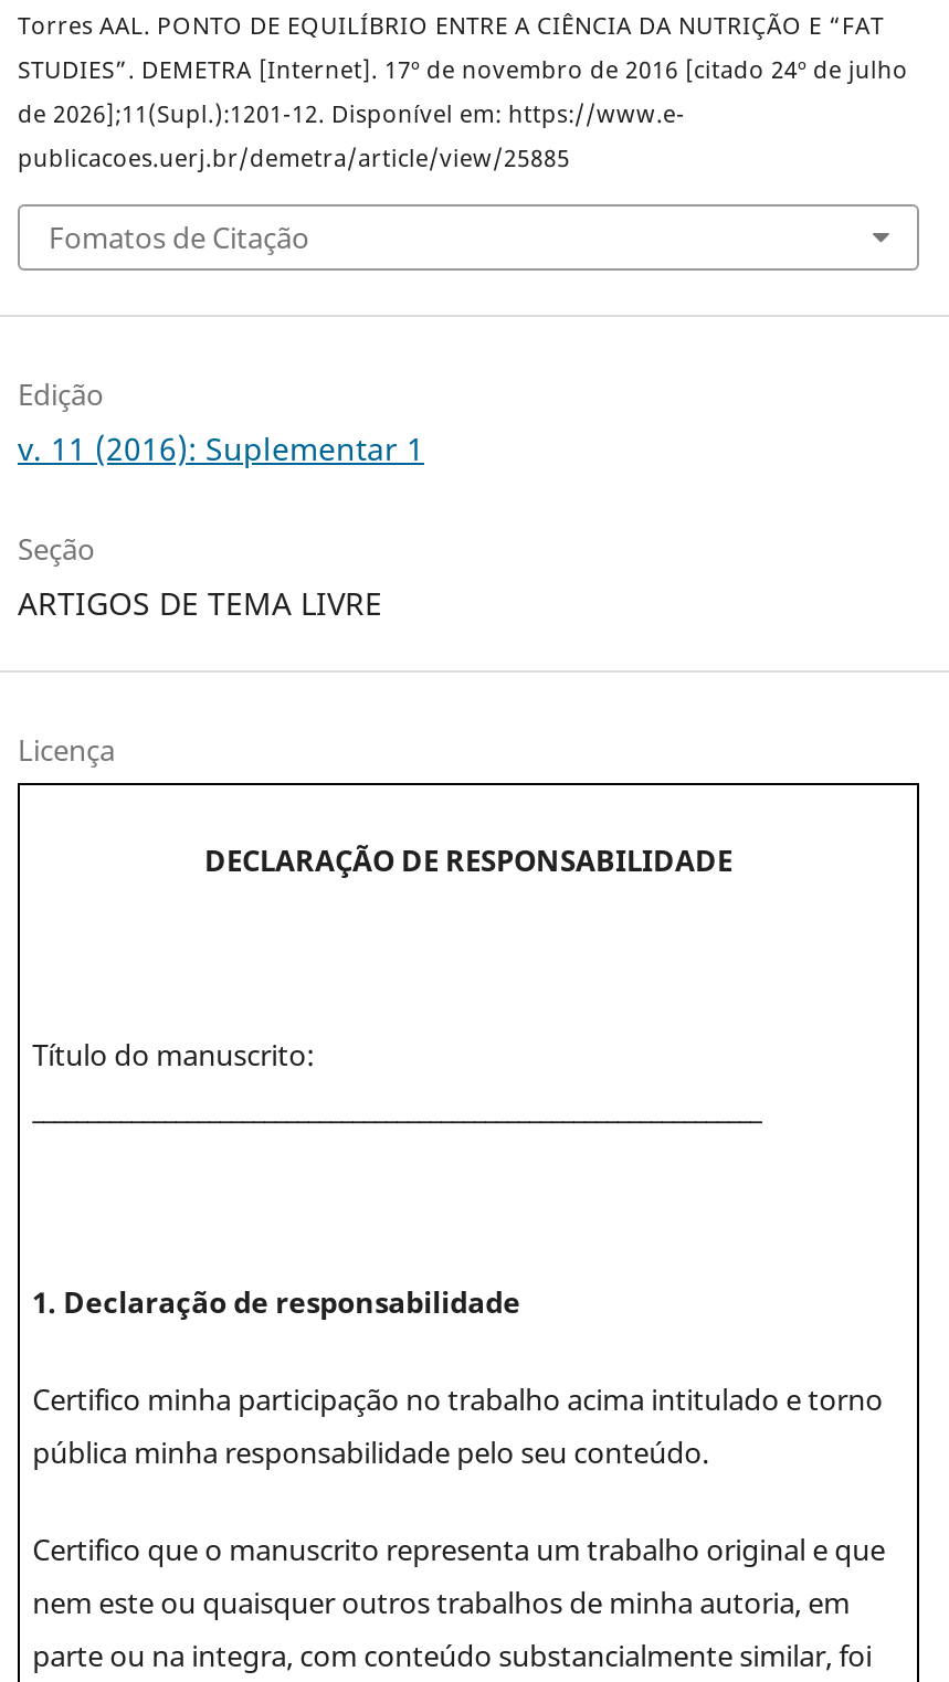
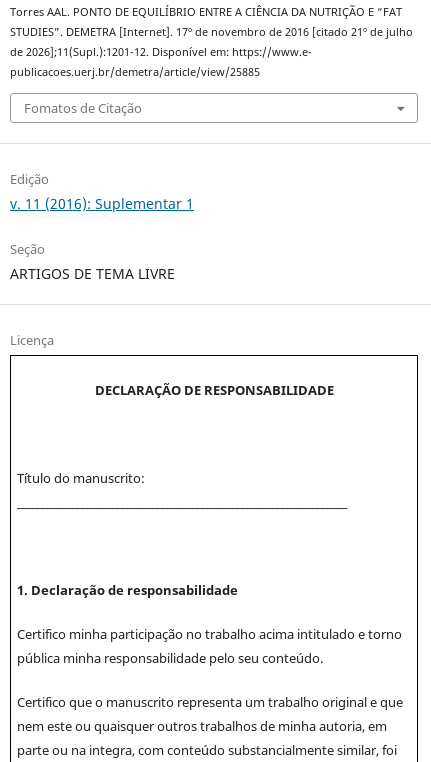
- STUDIES”. DEMETRA [Internet]. 17º de novembro de 2016 [citado 24º de julho
+ STUDIES”. DEMETRA [Internet]. 17º de novembro de 2016 [citado 21º de julho
